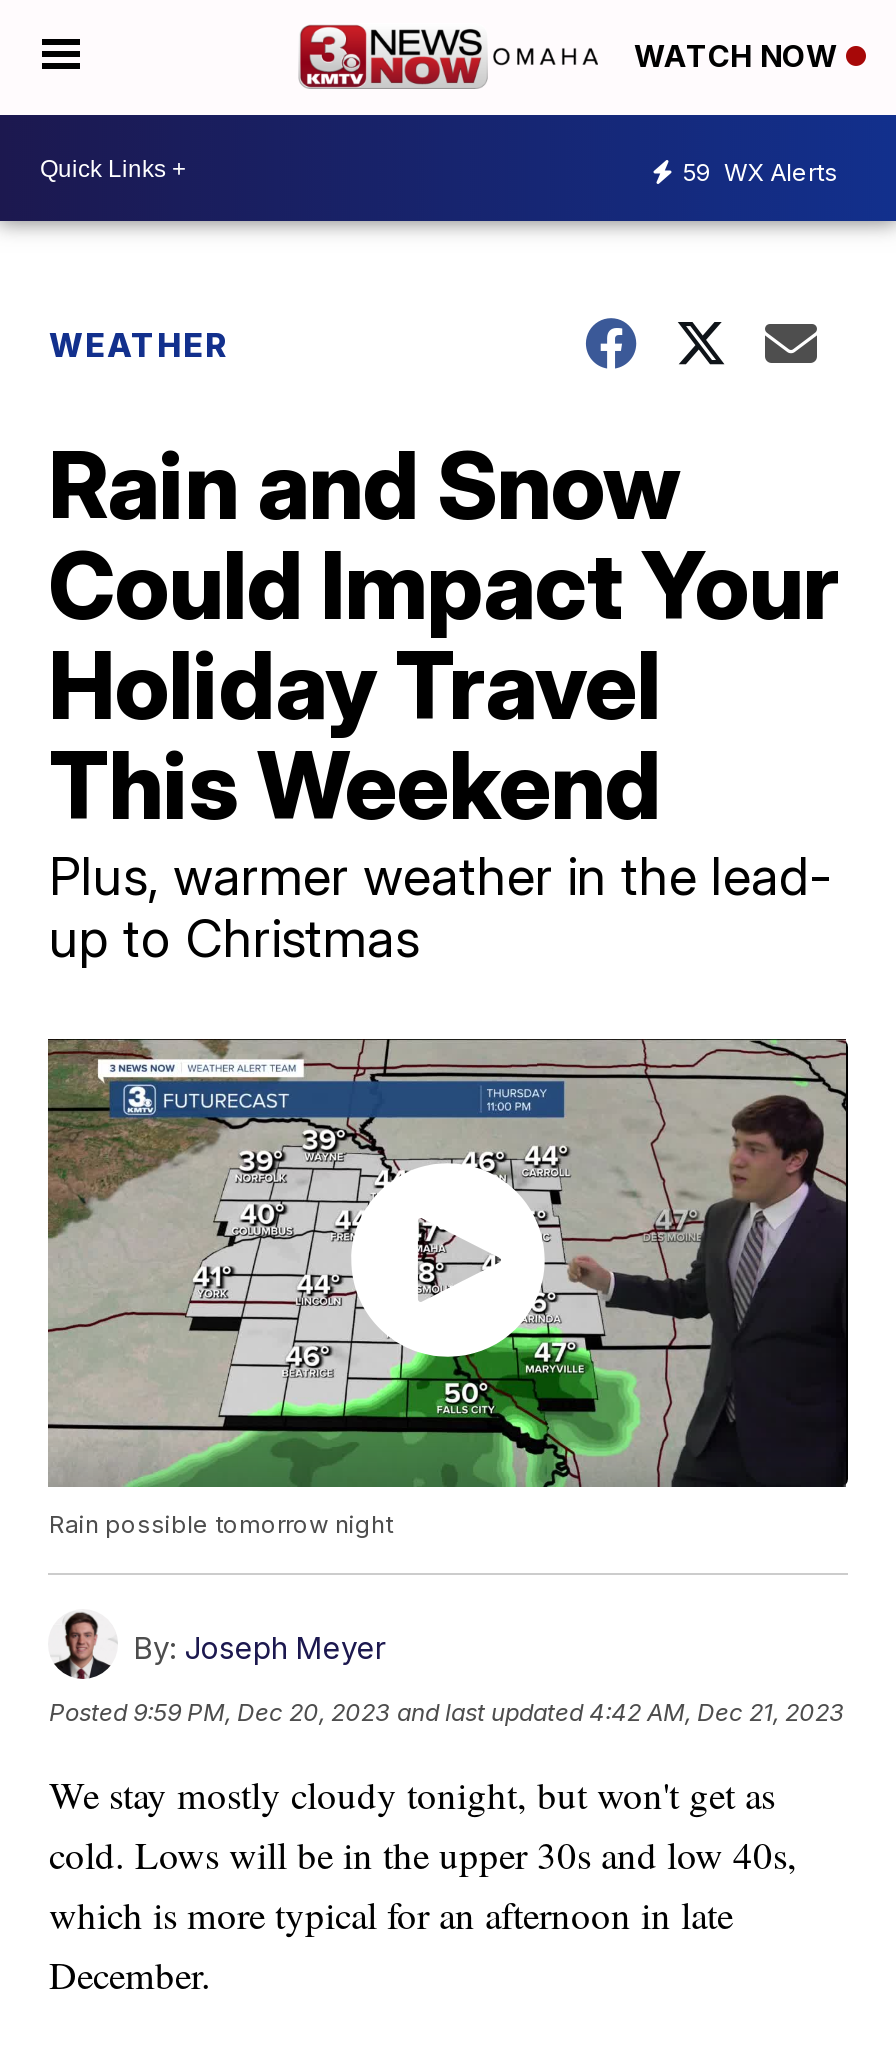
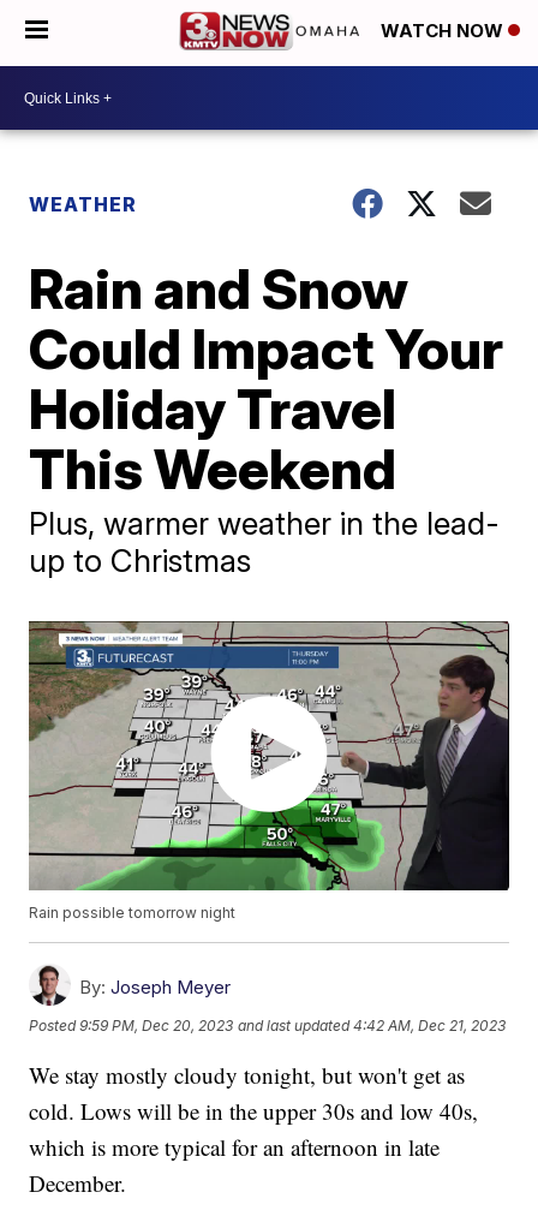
- 59 WX Alerts
